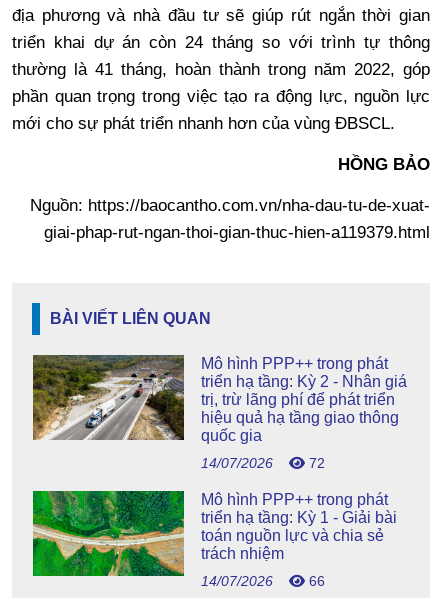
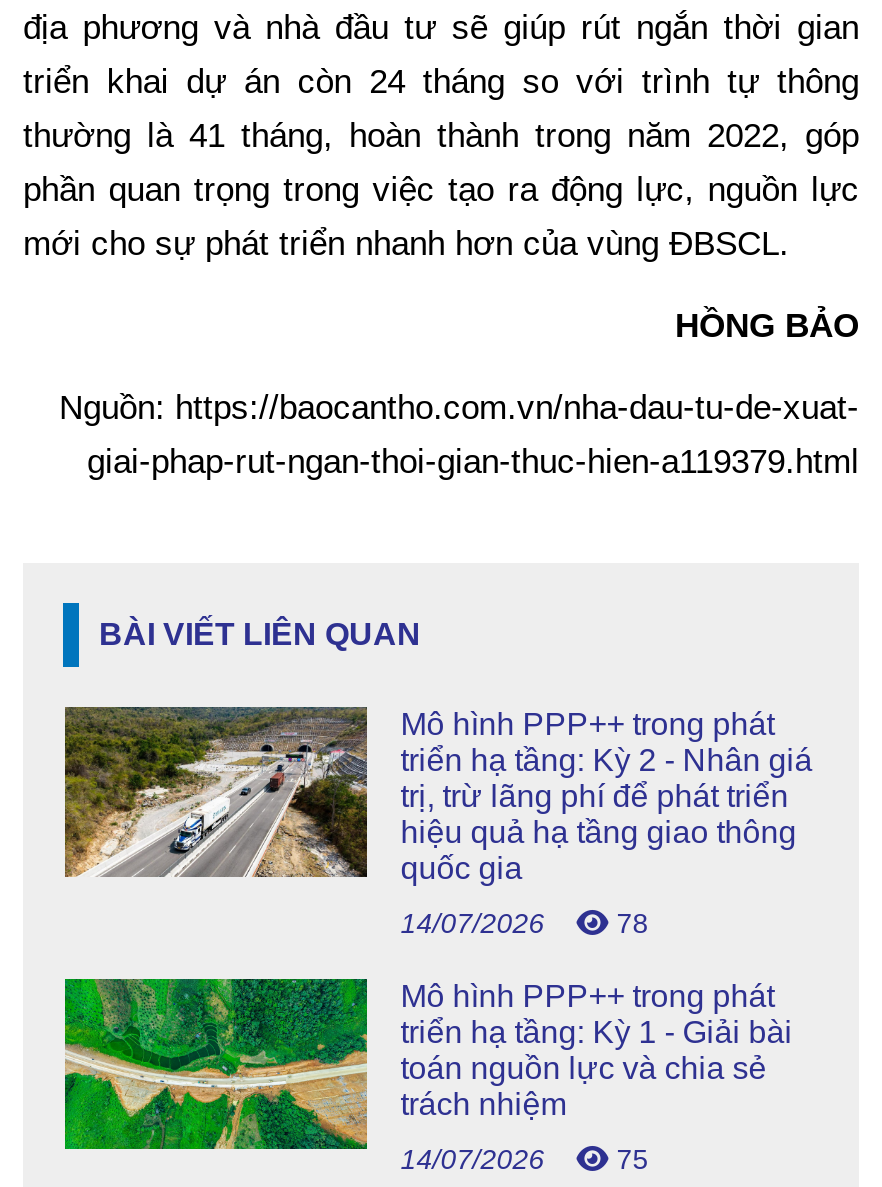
- 14/07/2026 72
+ 14/07/2026 78

- 14/07/2026 66
+ 14/07/2026 75
